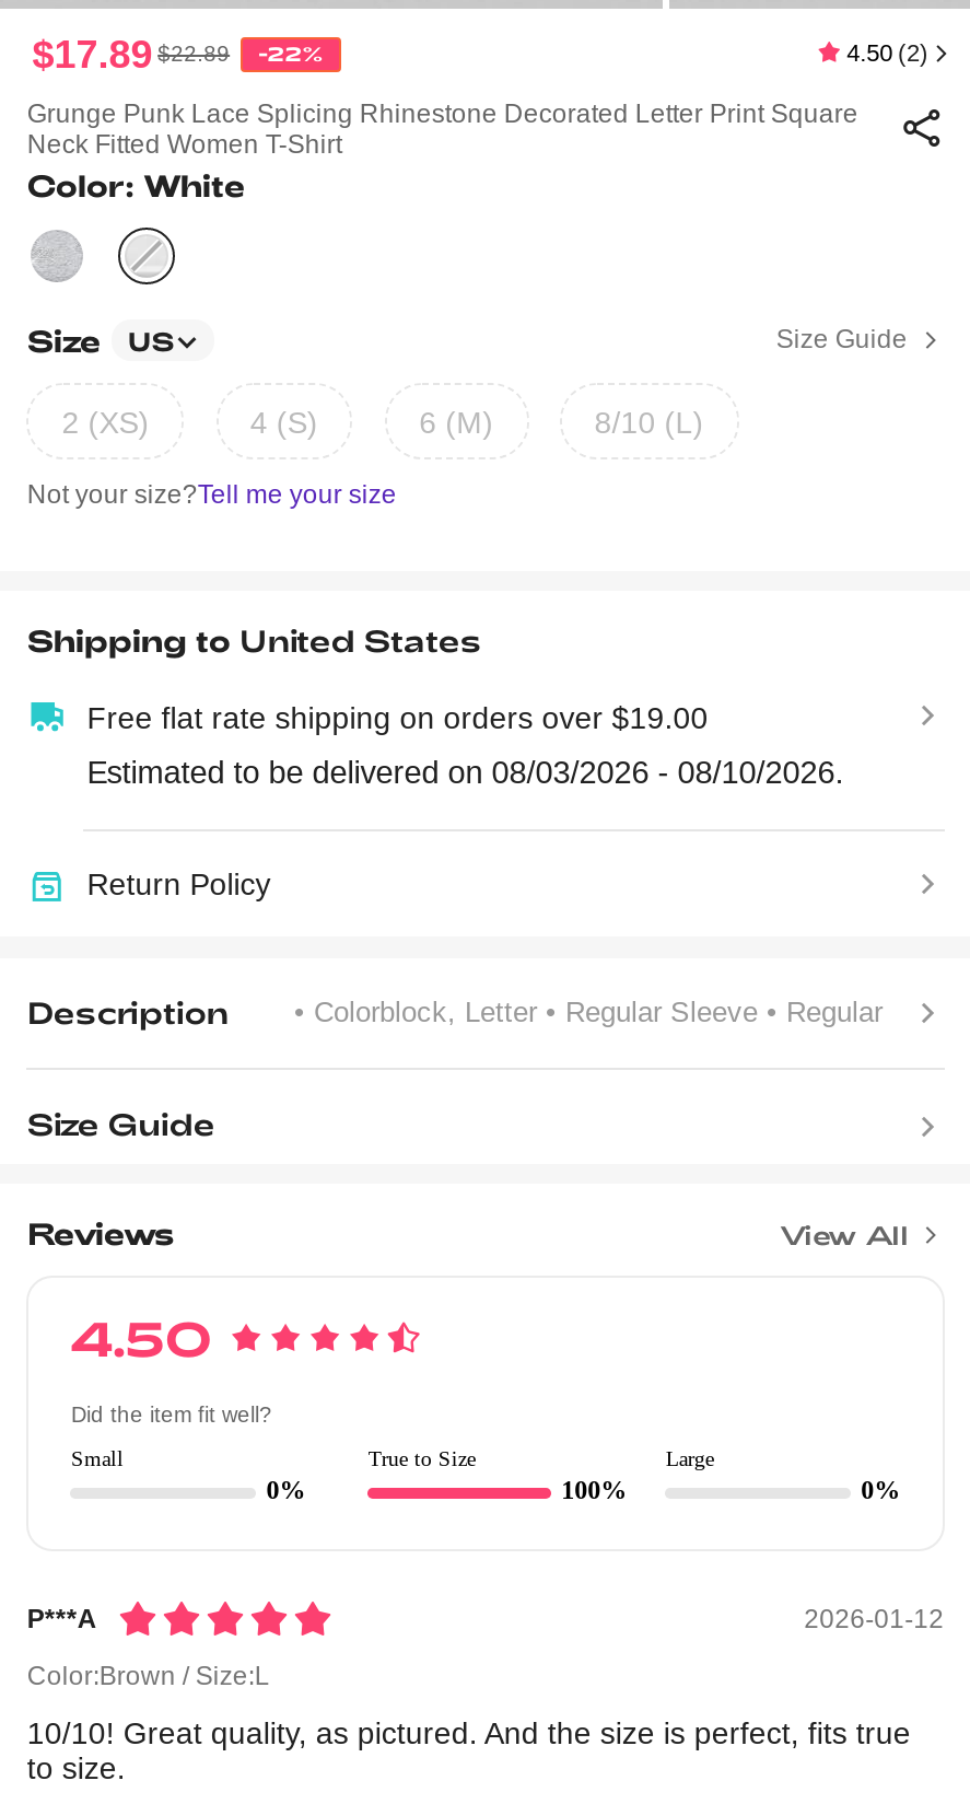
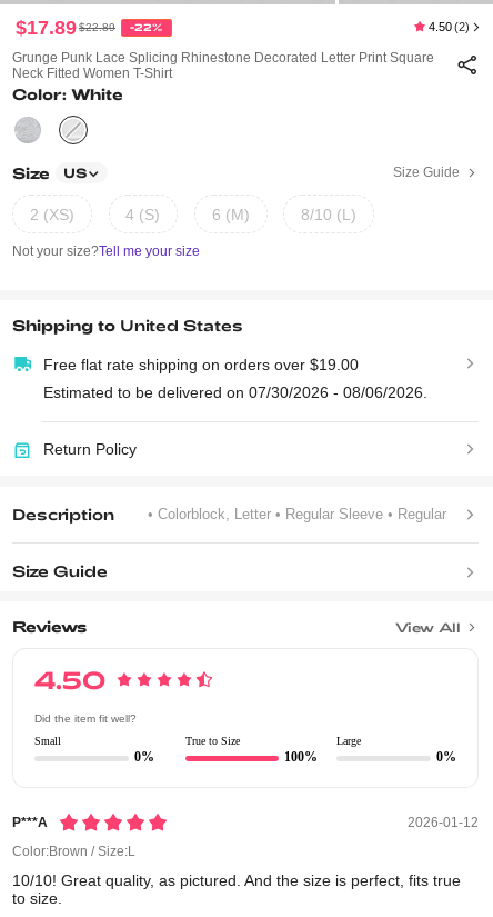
- Estimated to be delivered on 08/03/2026 - 08/10/2026.
+ Estimated to be delivered on 07/30/2026 - 08/06/2026.
